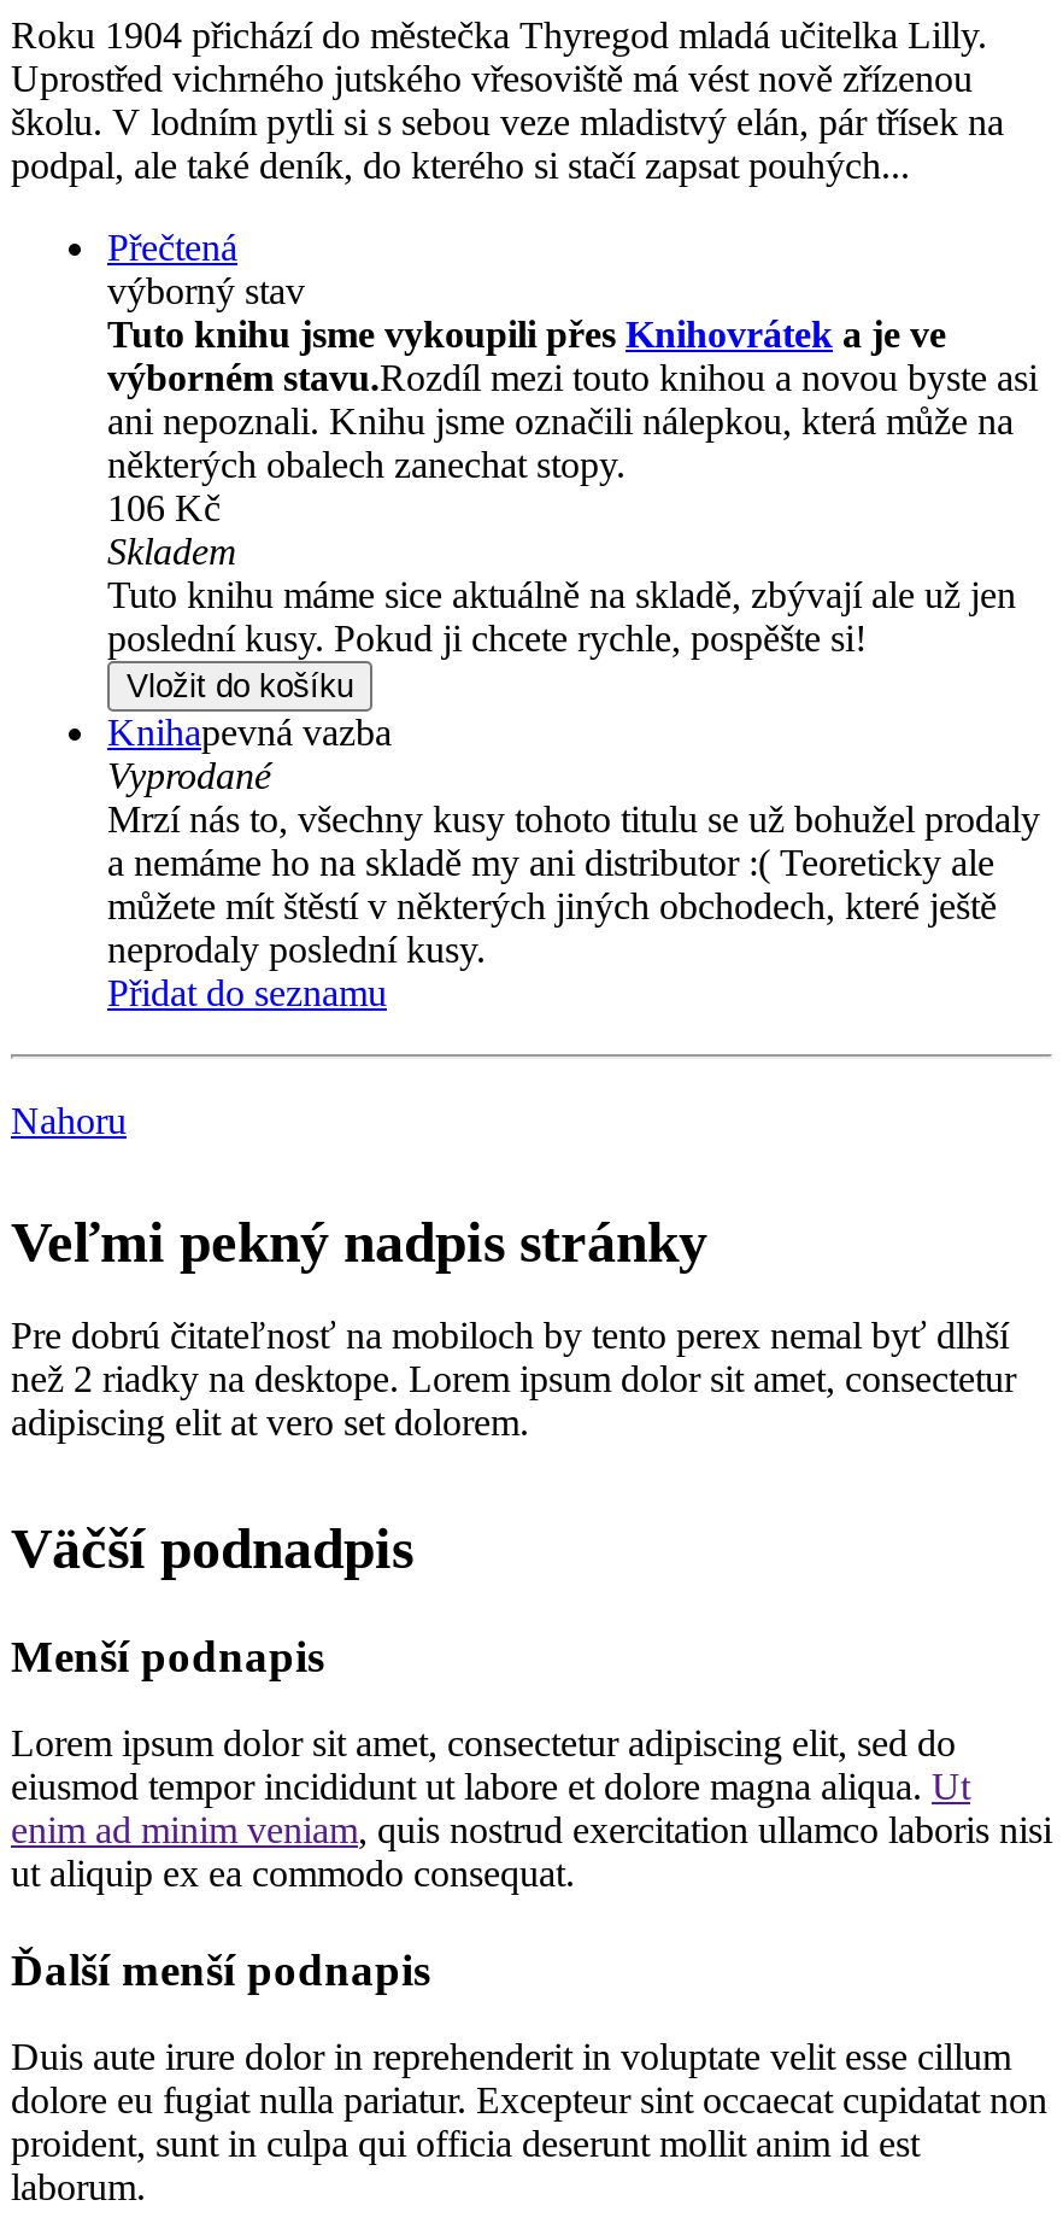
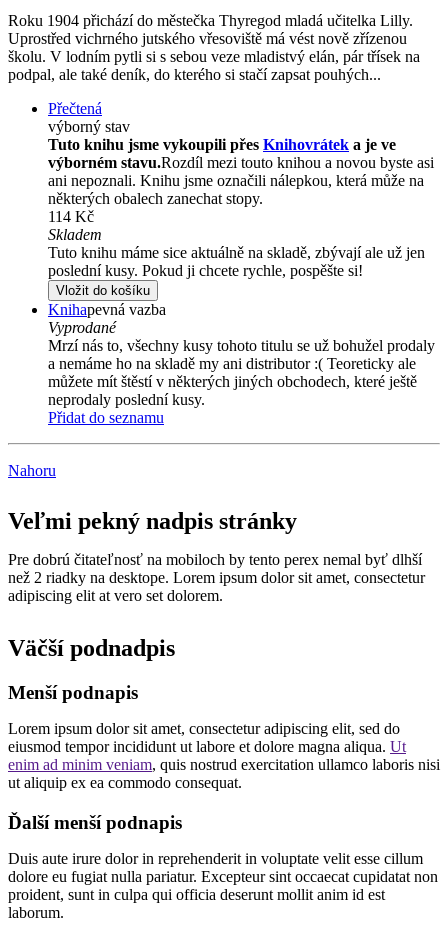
- 106 Kč
+ 114 Kč
